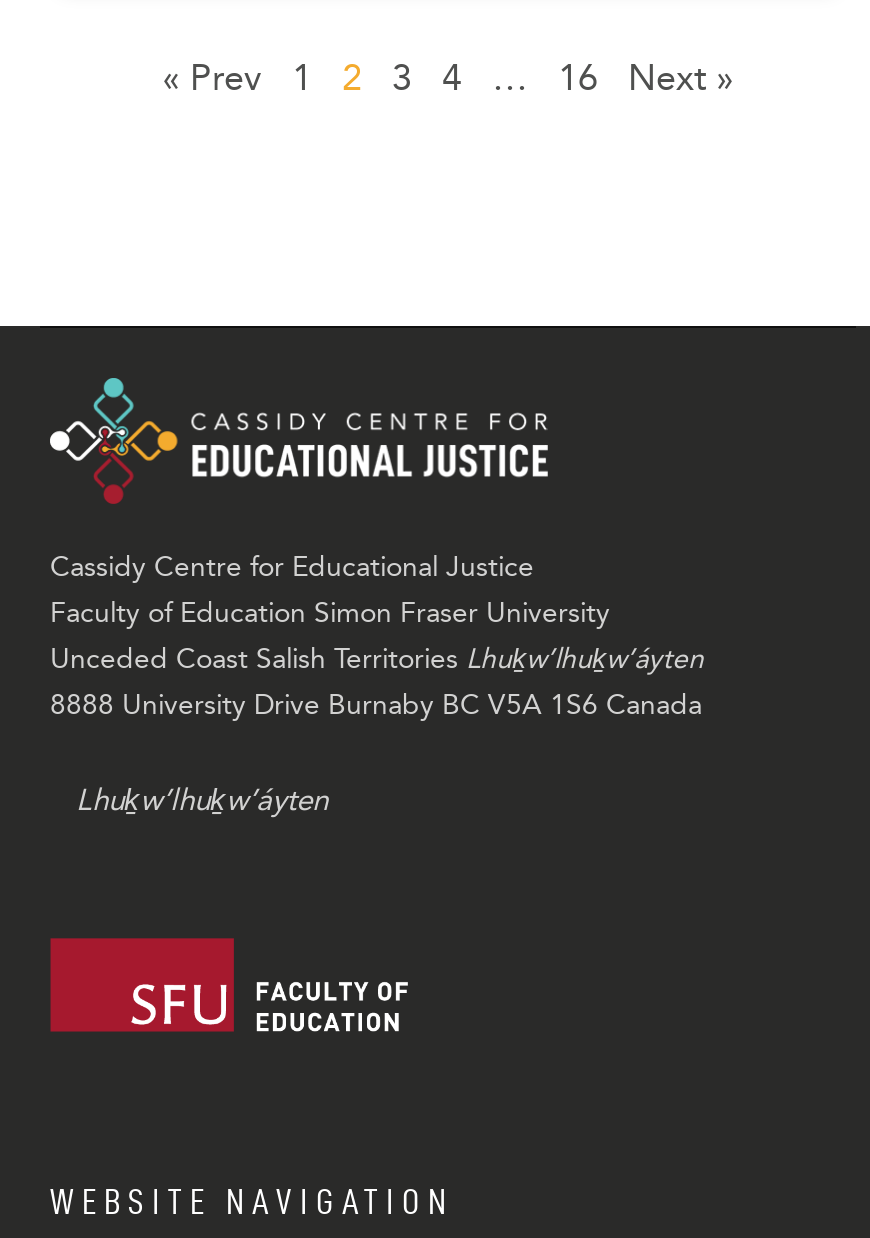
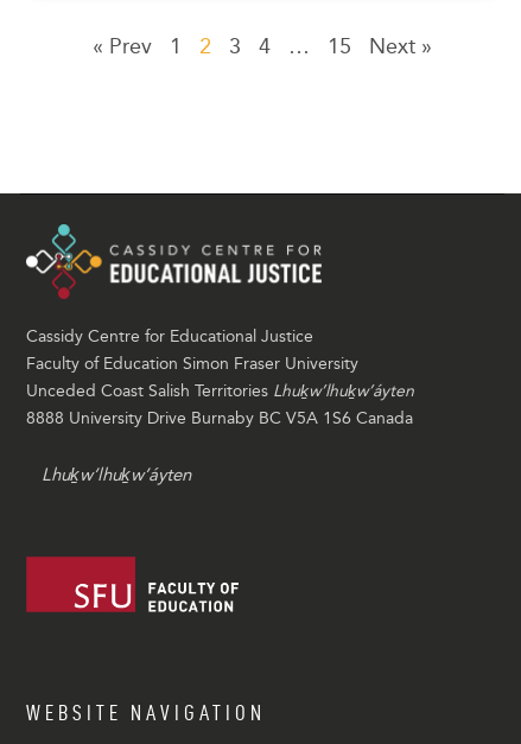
- 16
+ 15
